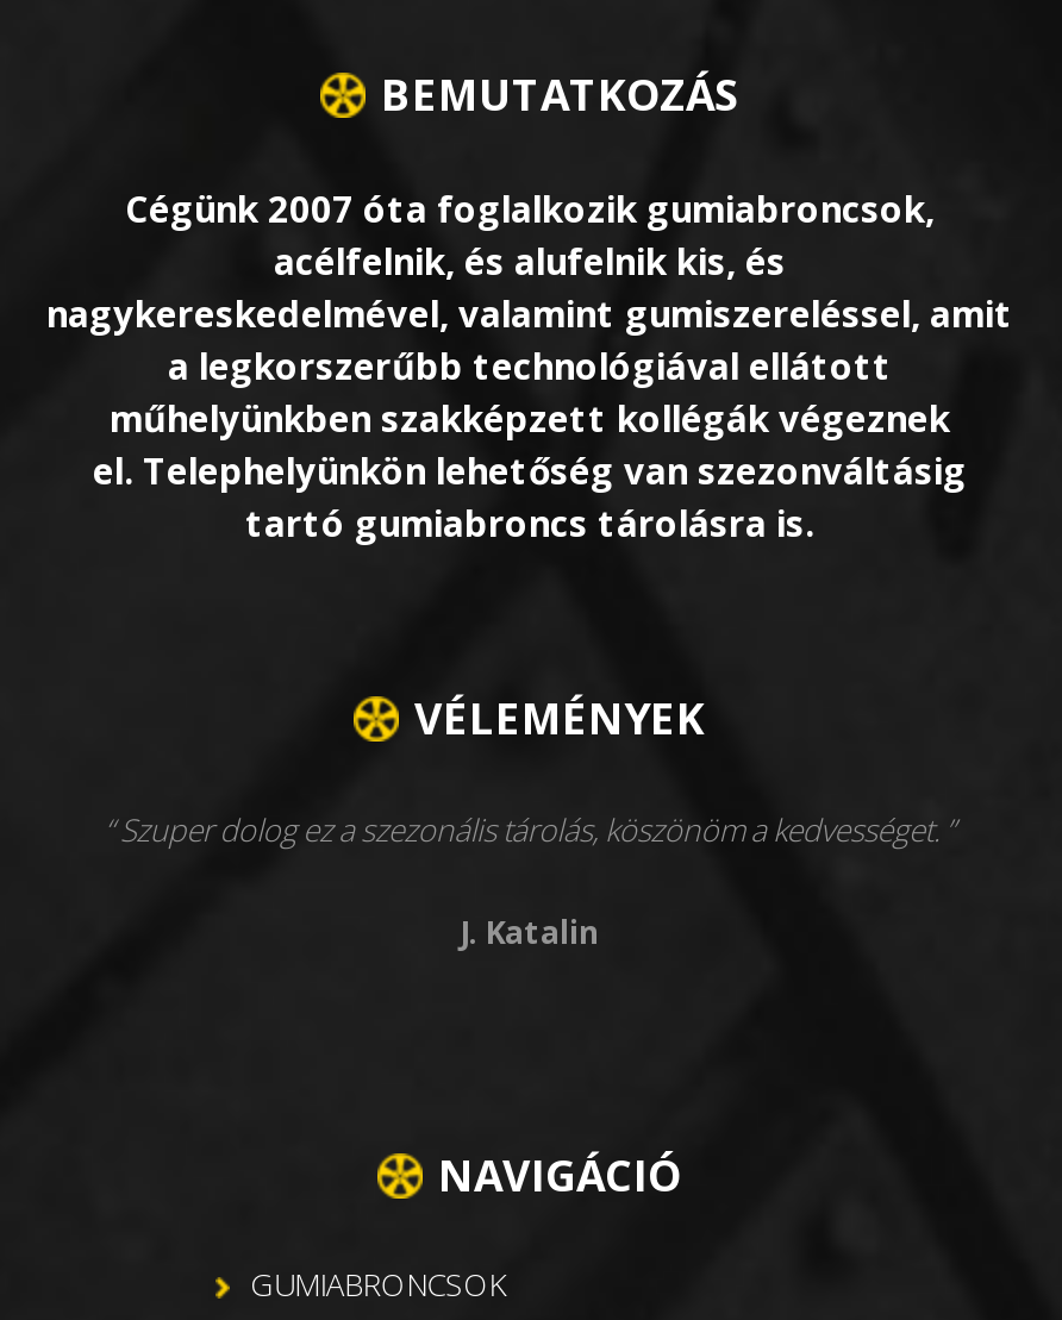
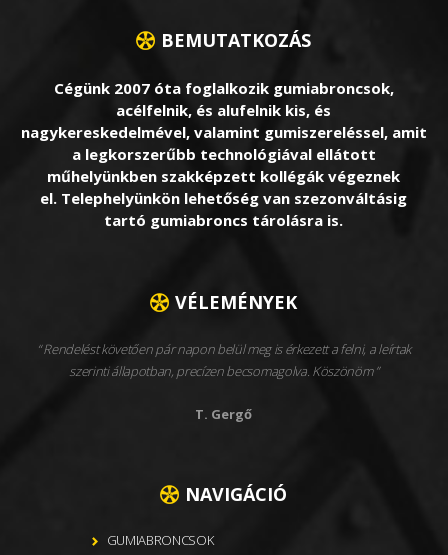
- Szuper dolog ez a szezonális tárolás, köszönöm a kedvességet.
+ Rendelést követően pár napon belül meg is érkezett a felni, a leírtak
+ szerinti állapotban, precízen becsomagolva. Köszönöm

- J. Katalin
+ T. Gergő
